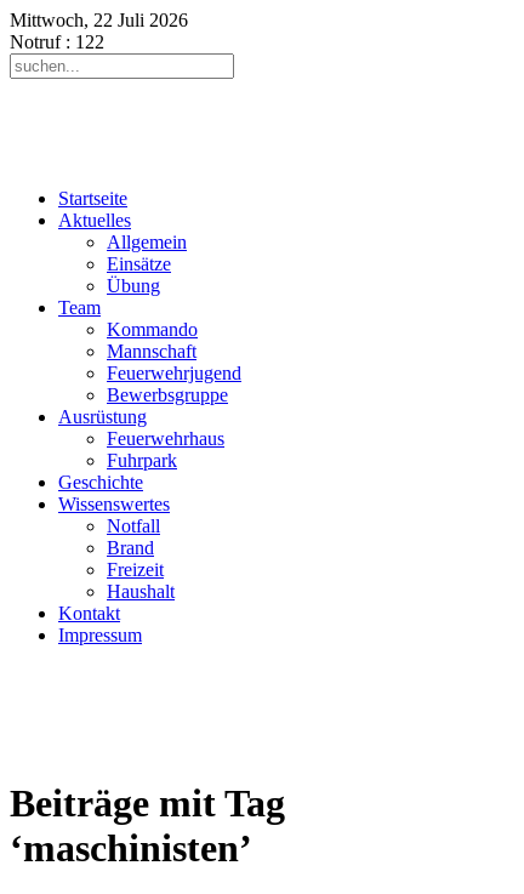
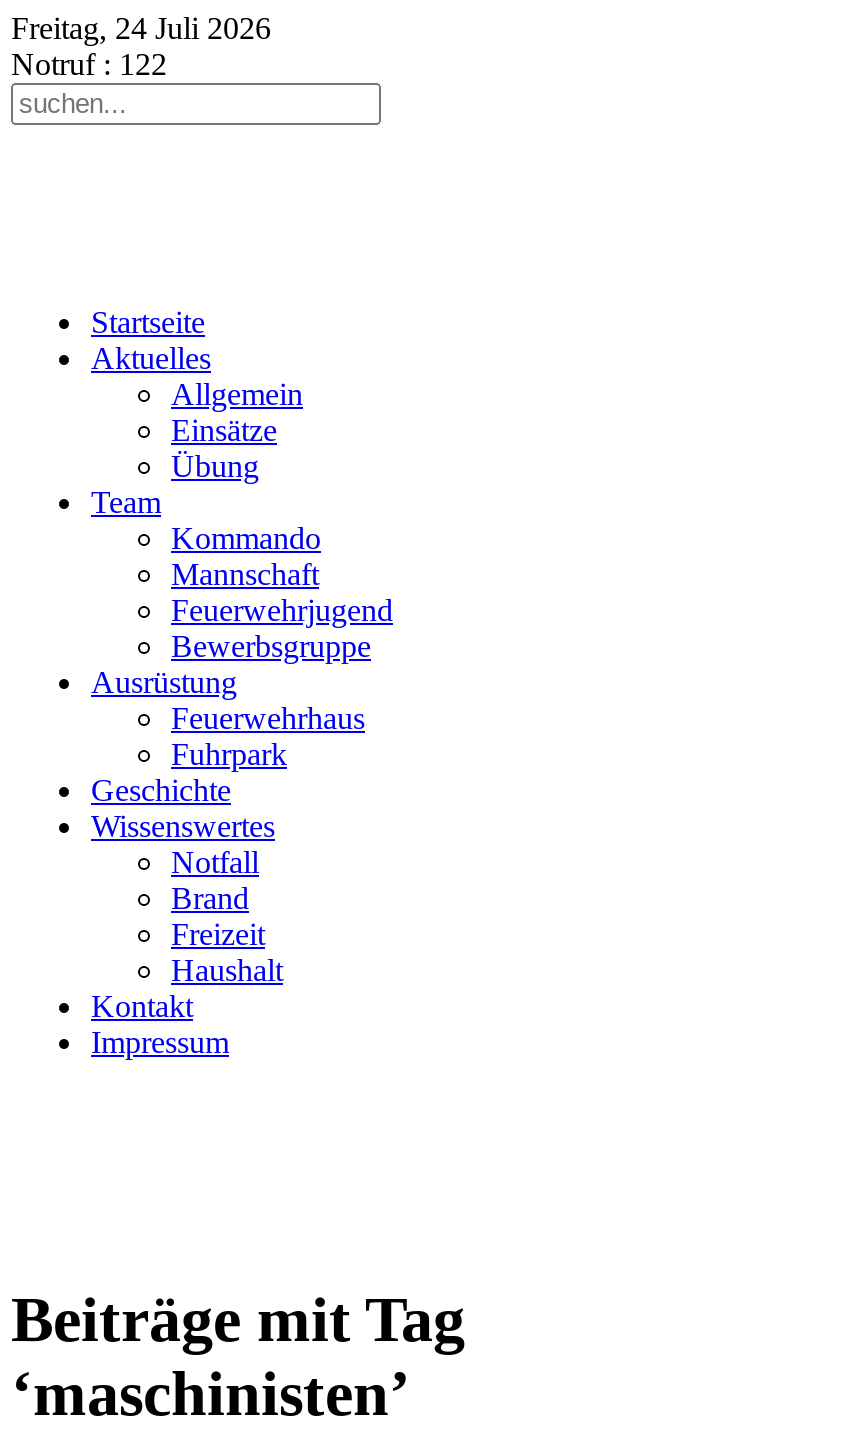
- Mittwoch, 22 Juli 2026
+ Freitag, 24 Juli 2026
